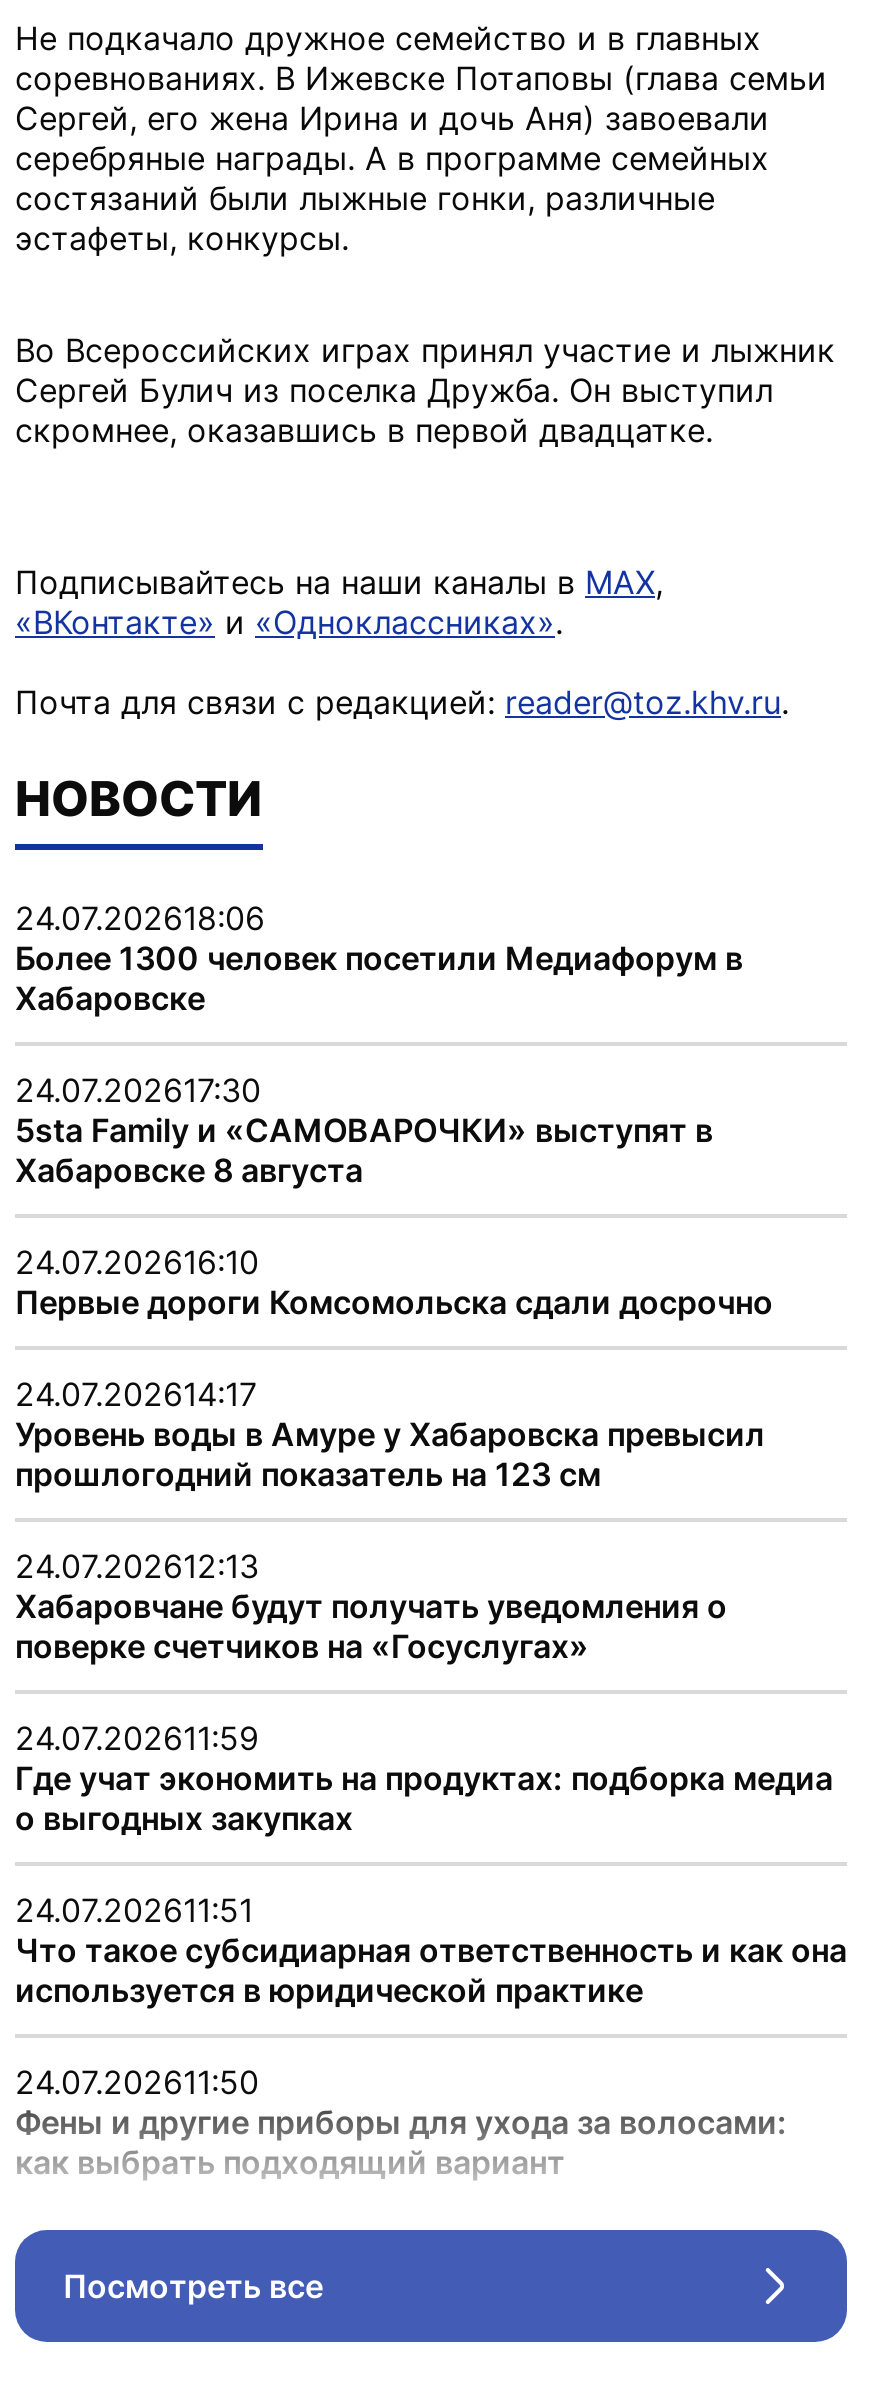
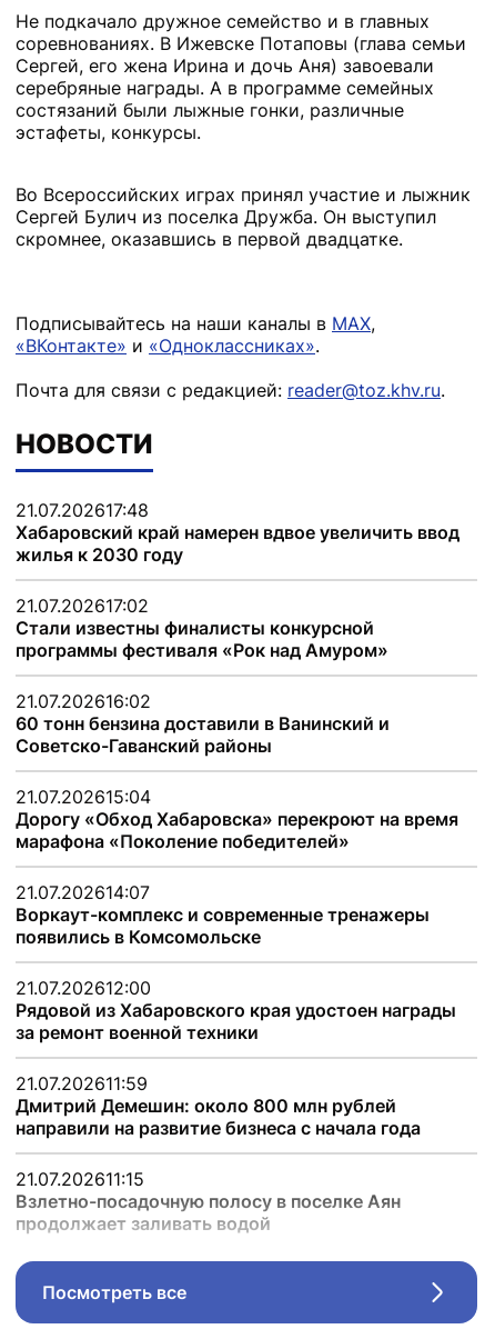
- 24.07.202618:06
- Более 1300 человек посетили Медиафорум в
- Хабаровске
+ 21.07.202617:48
+ Хабаровский край намерен вдвое увеличить ввод
+ жилья к 2030 году

- 24.07.202617:30
- 5sta Family и «САМОВАРОЧКИ» выступят в
- Хабаровске 8 августа
+ 21.07.202617:02
+ Стали известны финалисты конкурсной
+ программы фестиваля «Рок над Амуром»

- 24.07.202616:10
- Первые дороги Комсомольска сдали досрочно
+ 21.07.202616:02
+ 60 тонн бензина доставили в Ванинский и
+ Советско-Гаванский районы

- 24.07.202614:17
- Уровень воды в Амуре у Хабаровска превысил
- прошлогодний показатель на 123 см
+ 21.07.202615:04
+ Дорогу «Обход Хабаровска» перекроют на время
+ марафона «Поколение победителей»

- 24.07.202612:13
- Хабаровчане будут получать уведомления о
- поверке счетчиков на «Госуслугах»
+ 21.07.202614:07
+ Воркаут-комплекс и современные тренажеры
+ появились в Комсомольске

- 24.07.202611:59
- Где учат экономить на продуктах: подборка медиа
- о выгодных закупках
+ 21.07.202612:00
+ Рядовой из Хабаровского края удостоен награды
+ за ремонт военной техники

- 24.07.202611:51
- Что такое субсидиарная ответственность и как она
- используется в юридической практике
+ 21.07.202611:59
+ Дмитрий Демешин: около 800 млн рублей
+ направили на развитие бизнеса с начала года

- 24.07.202611:50
- Фены и другие приборы для ухода за волосами:
- как выбрать подходящий вариант
+ 21.07.202611:15
+ Взлетно-посадочную полосу в поселке Аян
+ продолжает заливать водой
